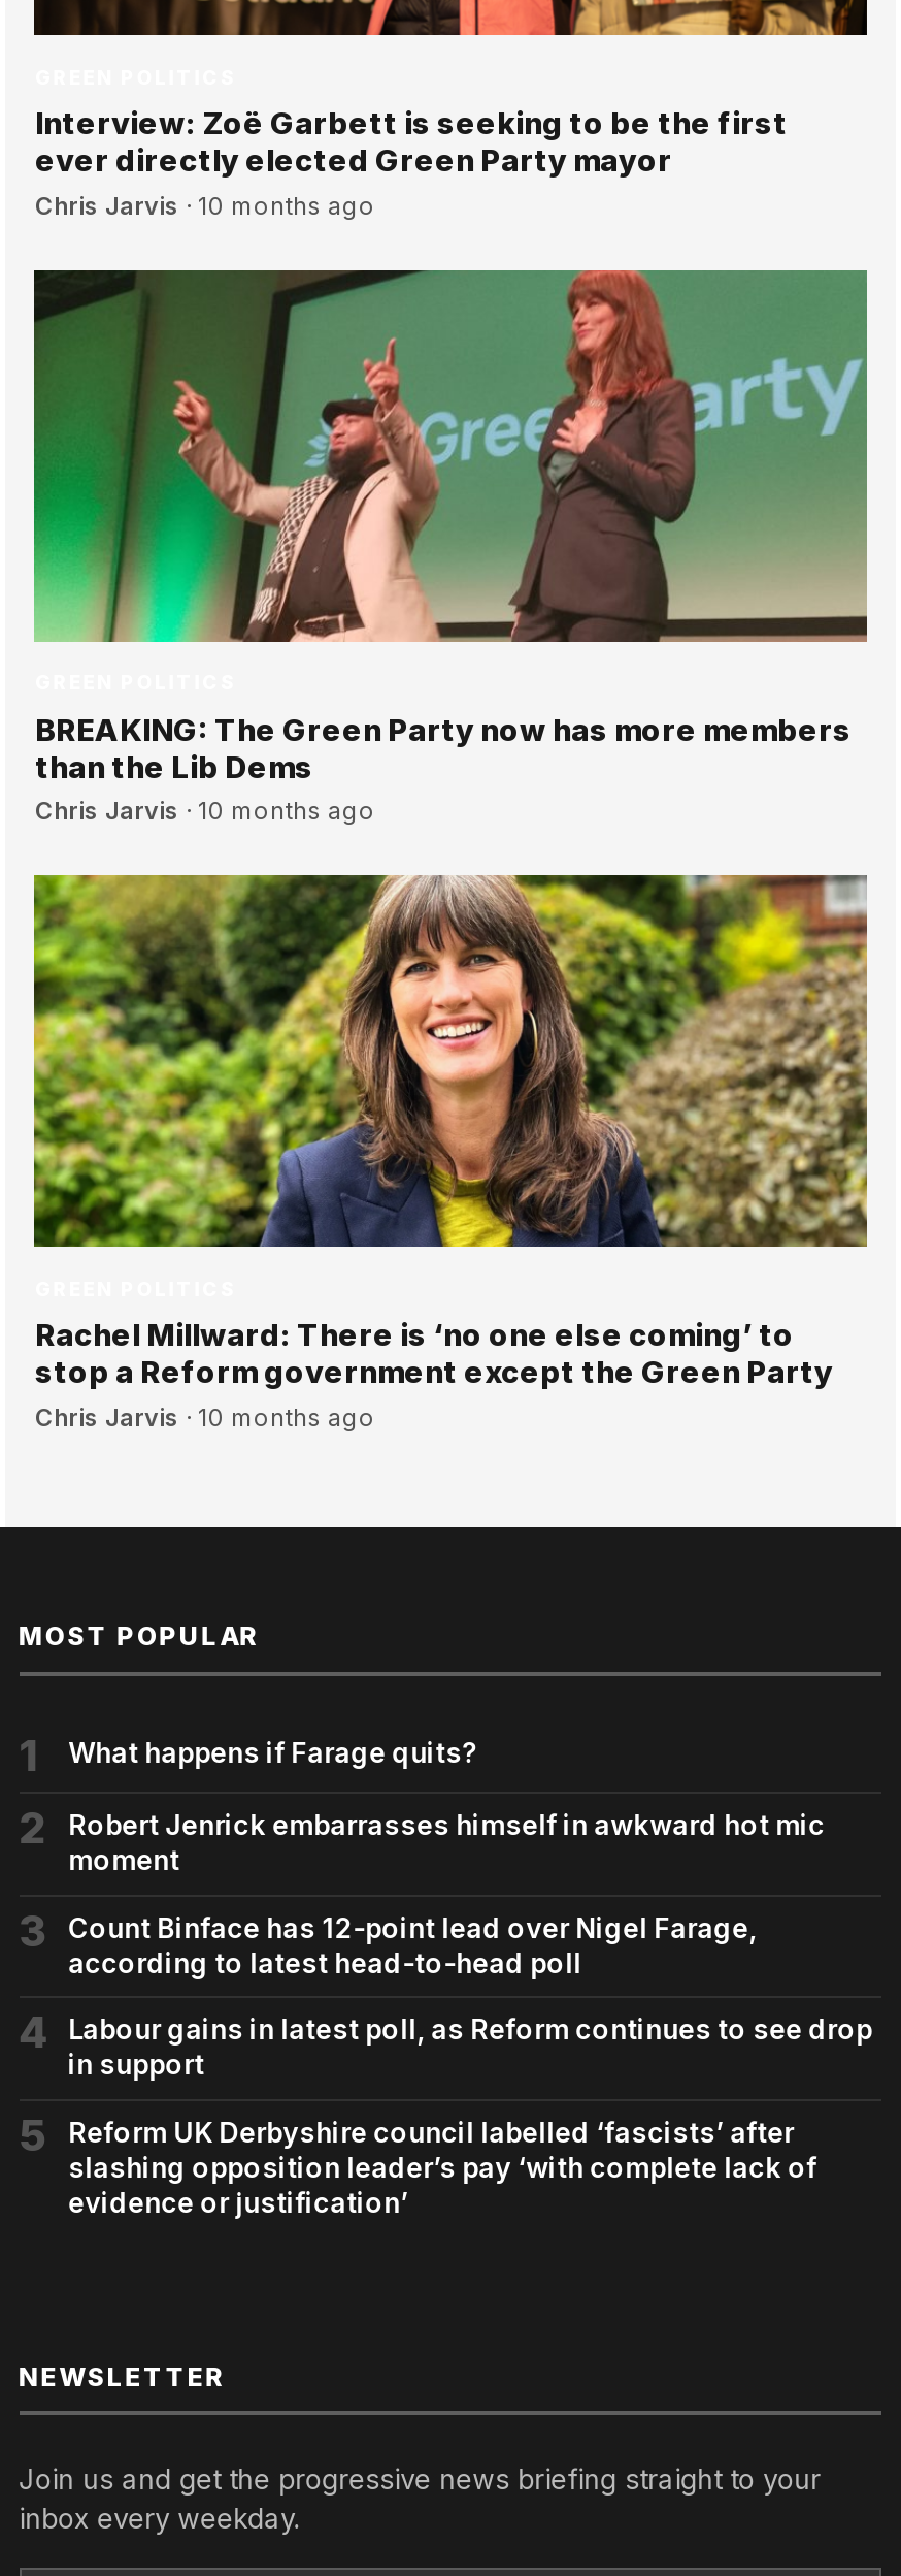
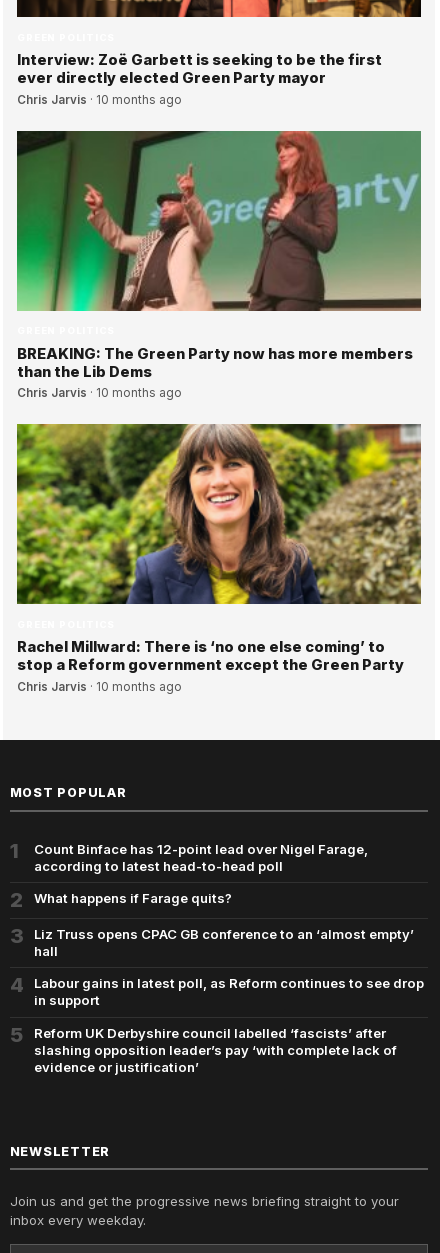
moved down: 2 | What happens if Farage quits? | 3

- Robert Jenrick embarrasses himself in awkward hot mic
- moment

moved up: Count Binface has 12-point lead over Nigel Farage, | according to latest head-to-head poll

+ Liz Truss opens CPAC GB conference to an ‘almost empty’
+ hall
